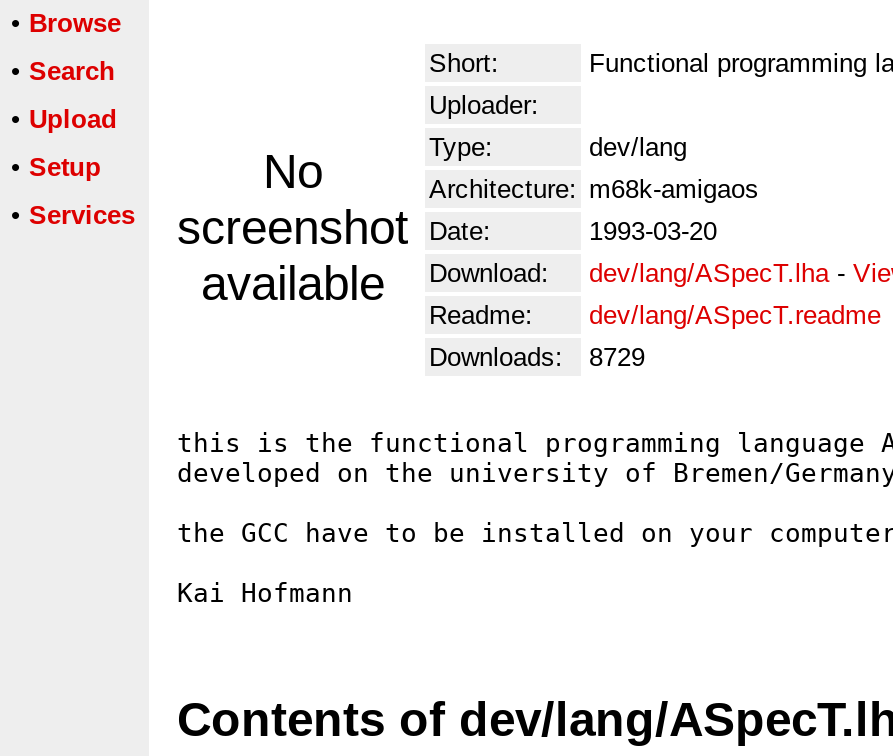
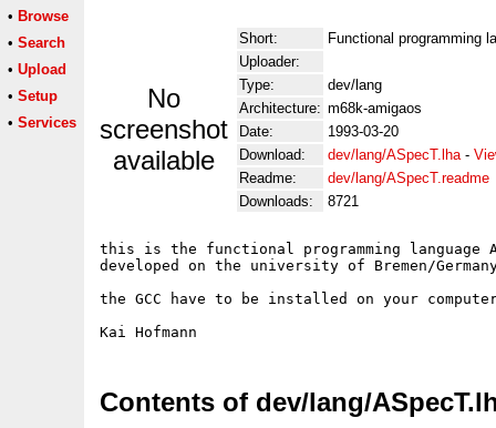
- Downloads: 8729
+ Downloads: 8721
